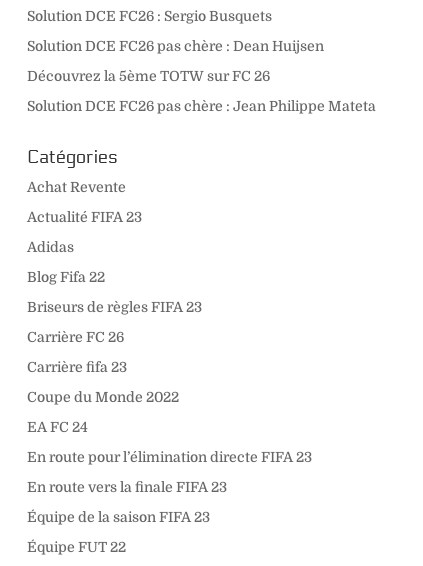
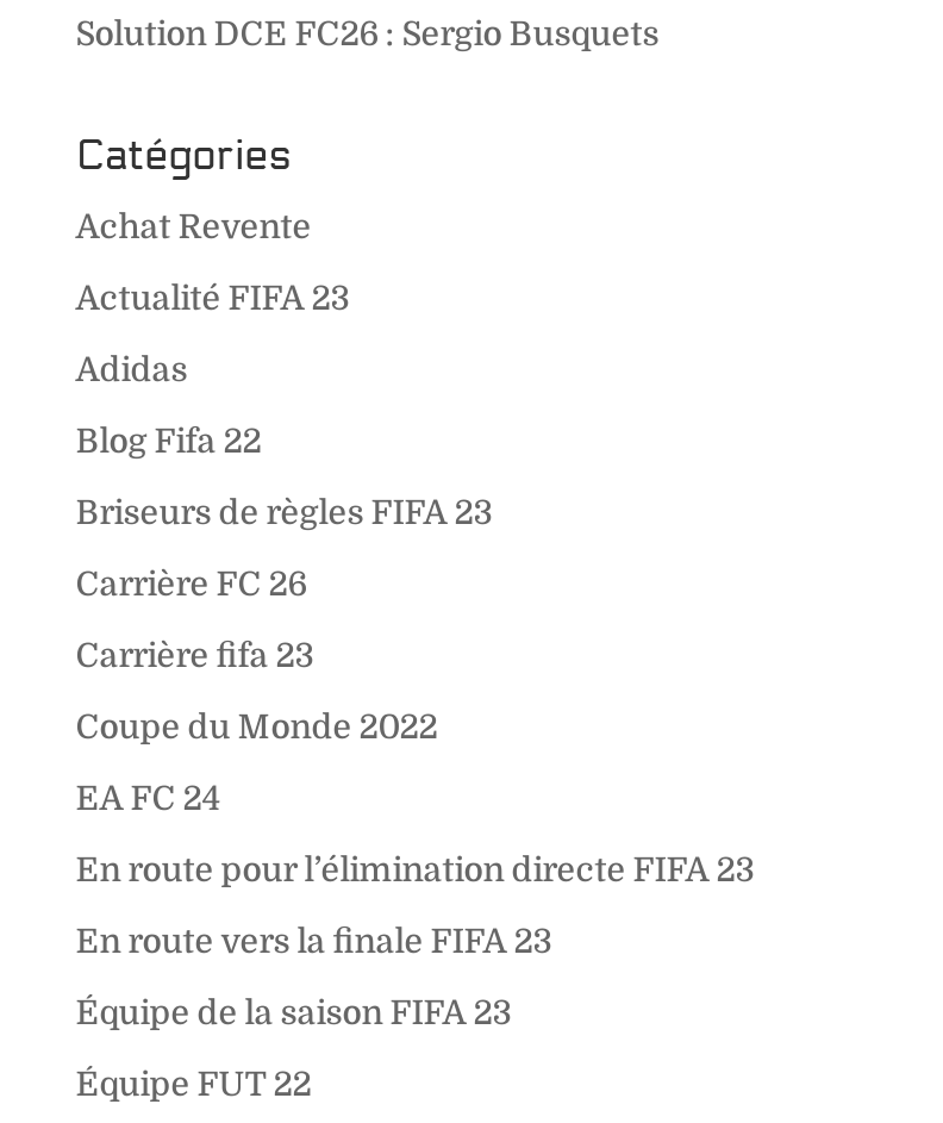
- Solution DCE FC26 pas chère : Dean Huijsen
- Découvrez la 5ème TOTW sur FC 26
- Solution DCE FC26 pas chère : Jean Philippe Mateta
